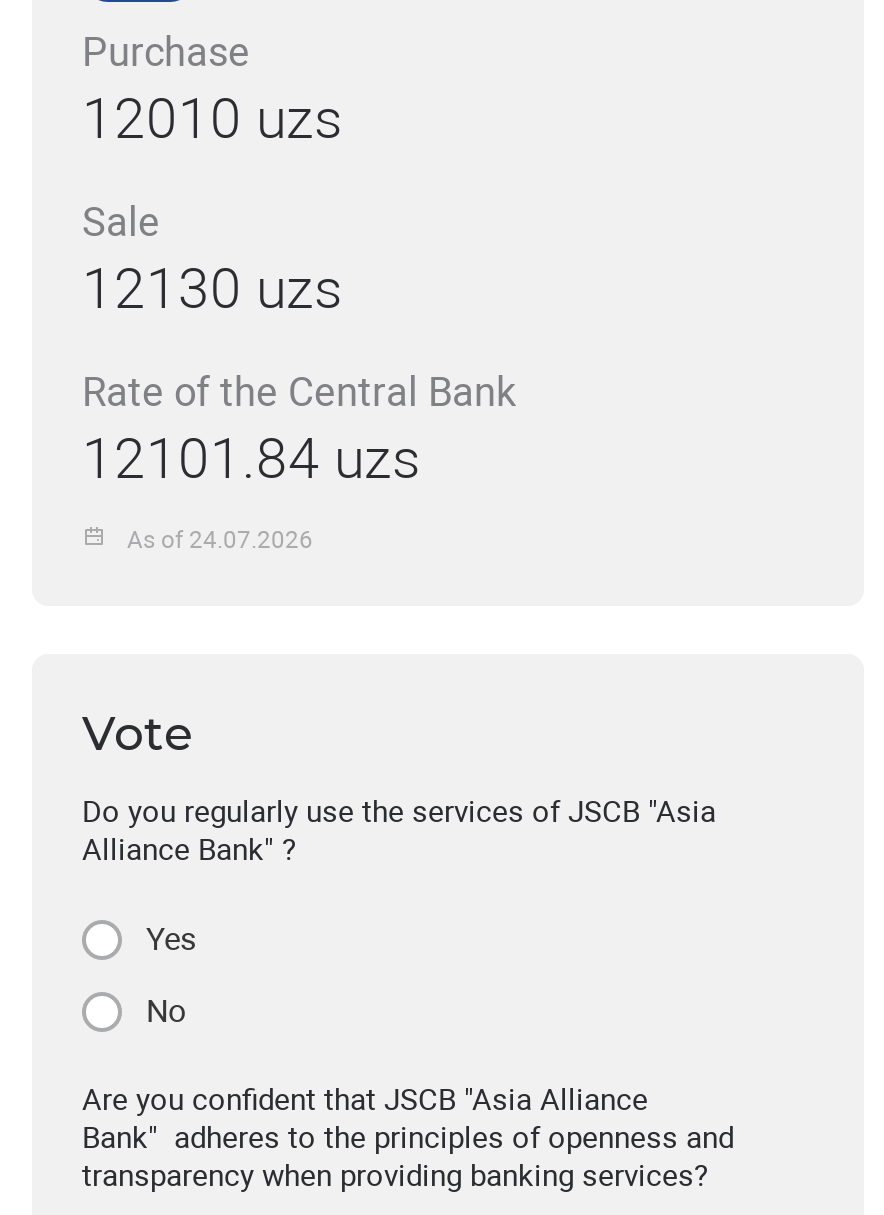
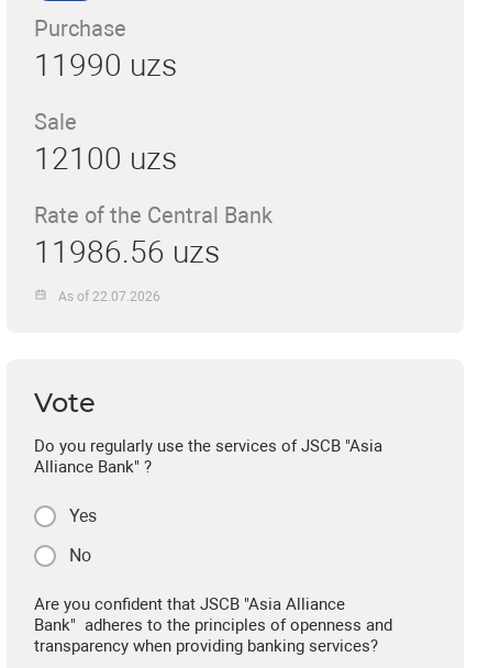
- 12010 uzs
+ 11990 uzs

- 12130 uzs
+ 12100 uzs

- 12101.84 uzs
+ 11986.56 uzs

- As of 24.07.2026
+ As of 22.07.2026
